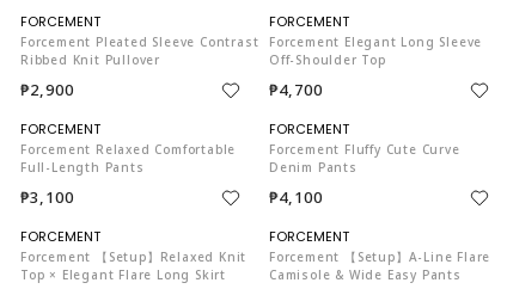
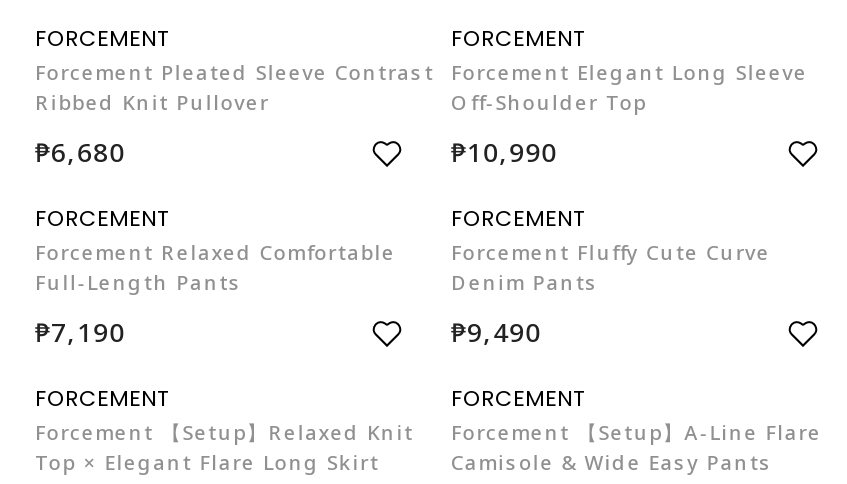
- ₱2,900
+ ₱6,680

- ₱4,700
+ ₱10,990

- ₱3,100
+ ₱7,190

- ₱4,100
+ ₱9,490
